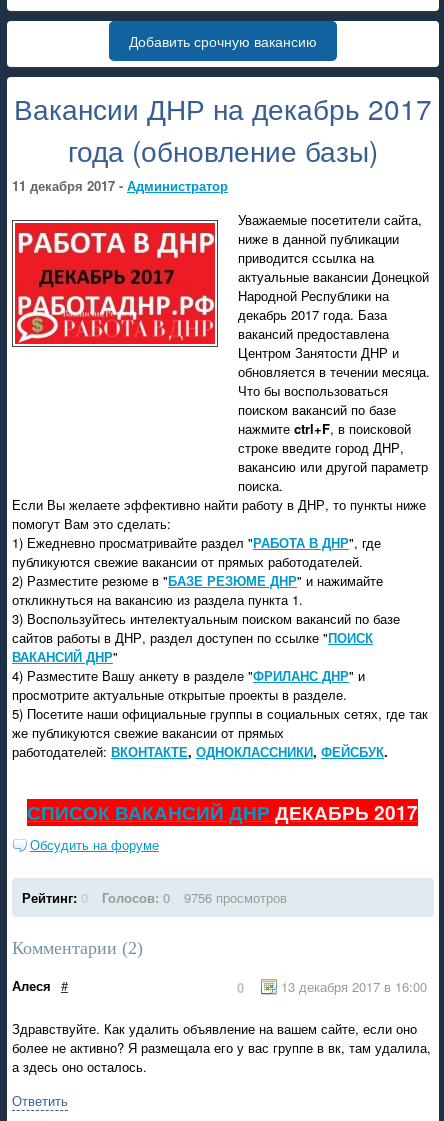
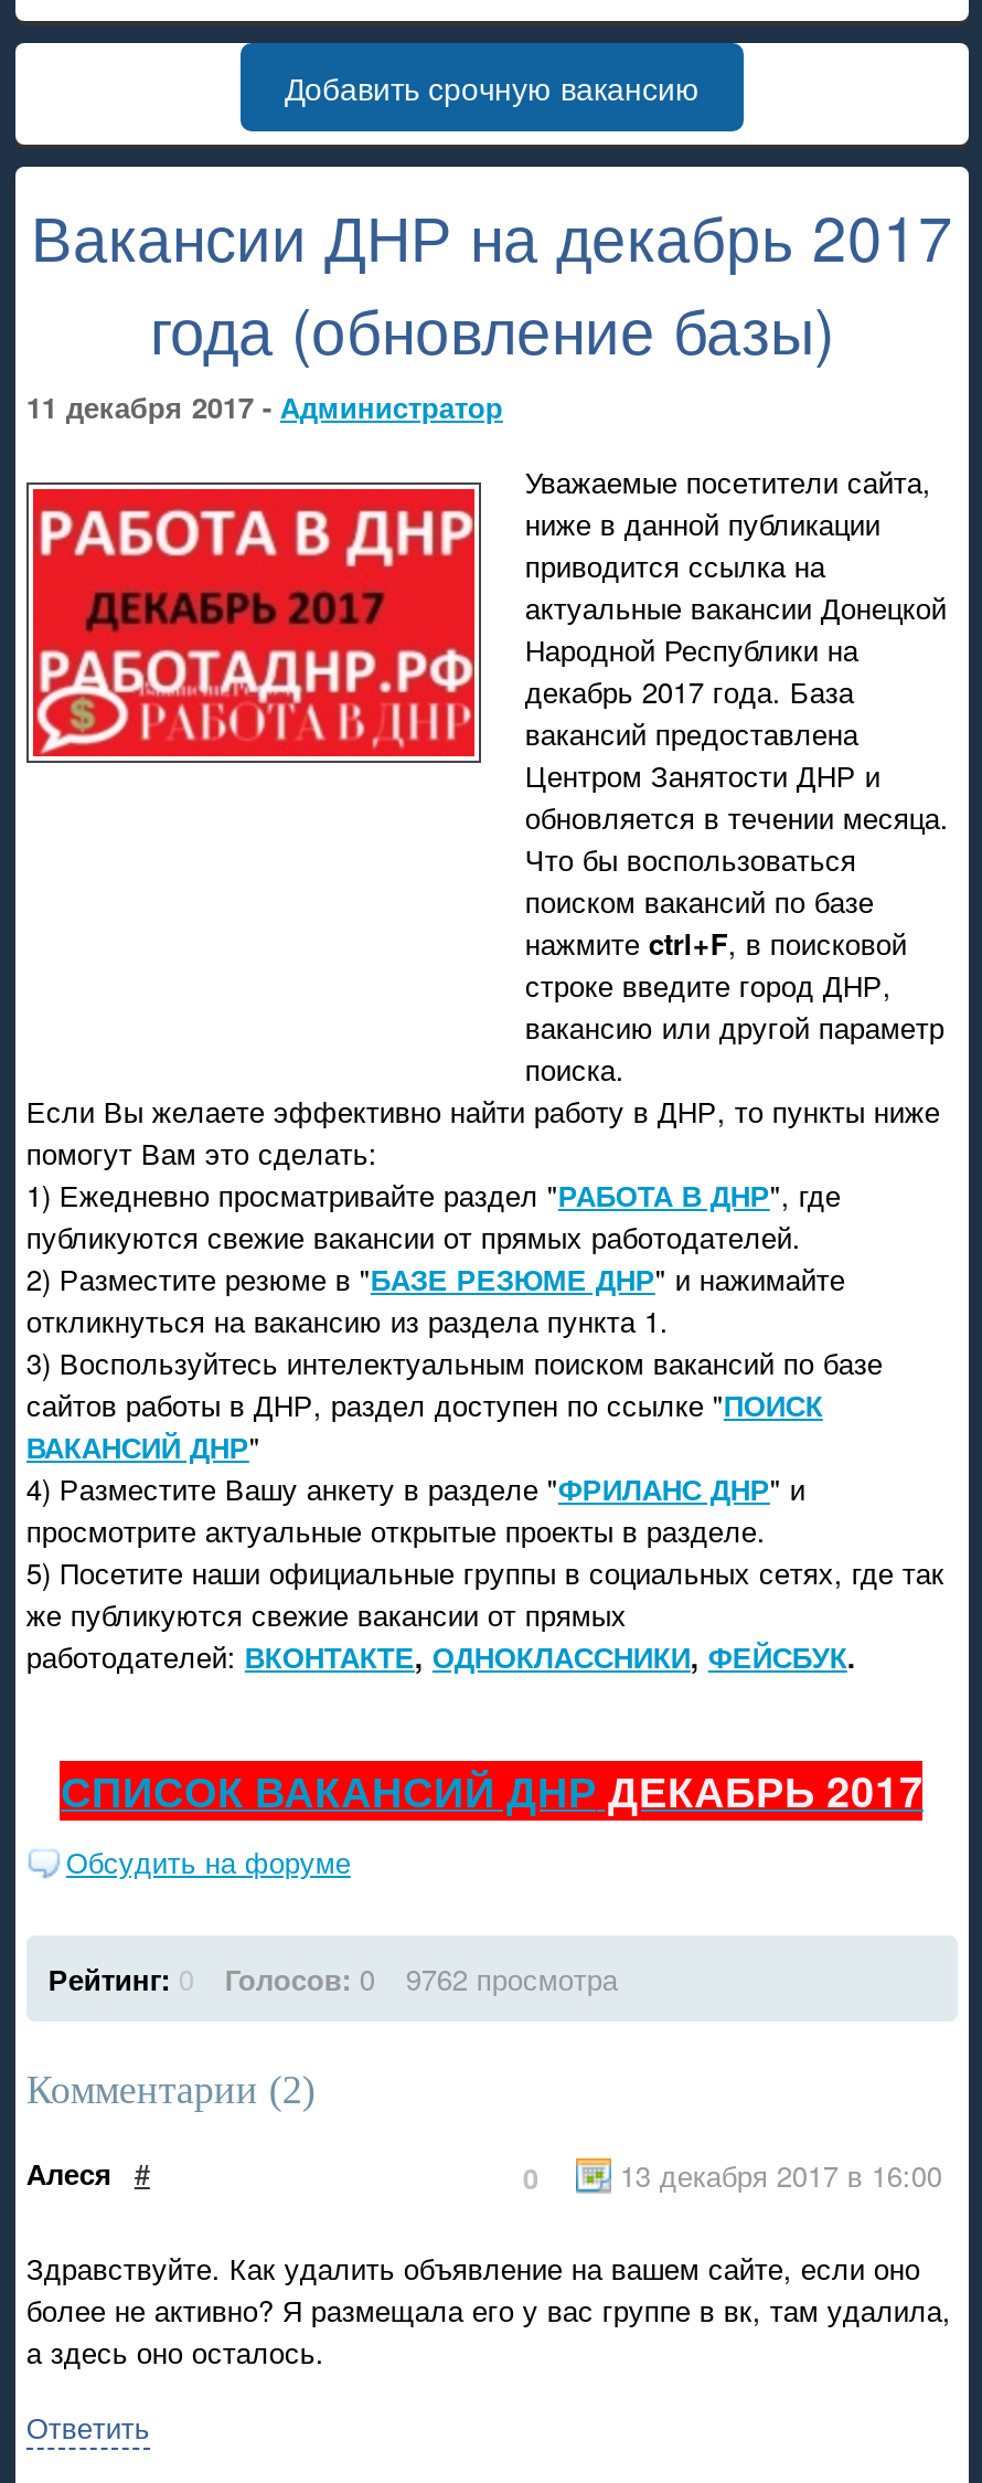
- 9756 просмотров
+ 9762 просмотра
